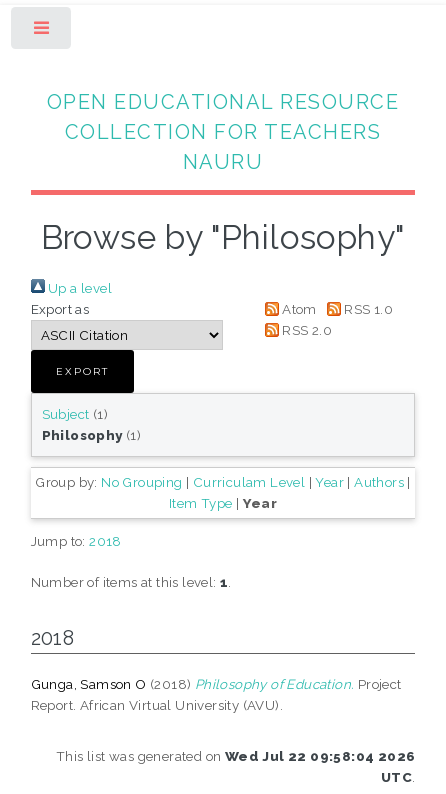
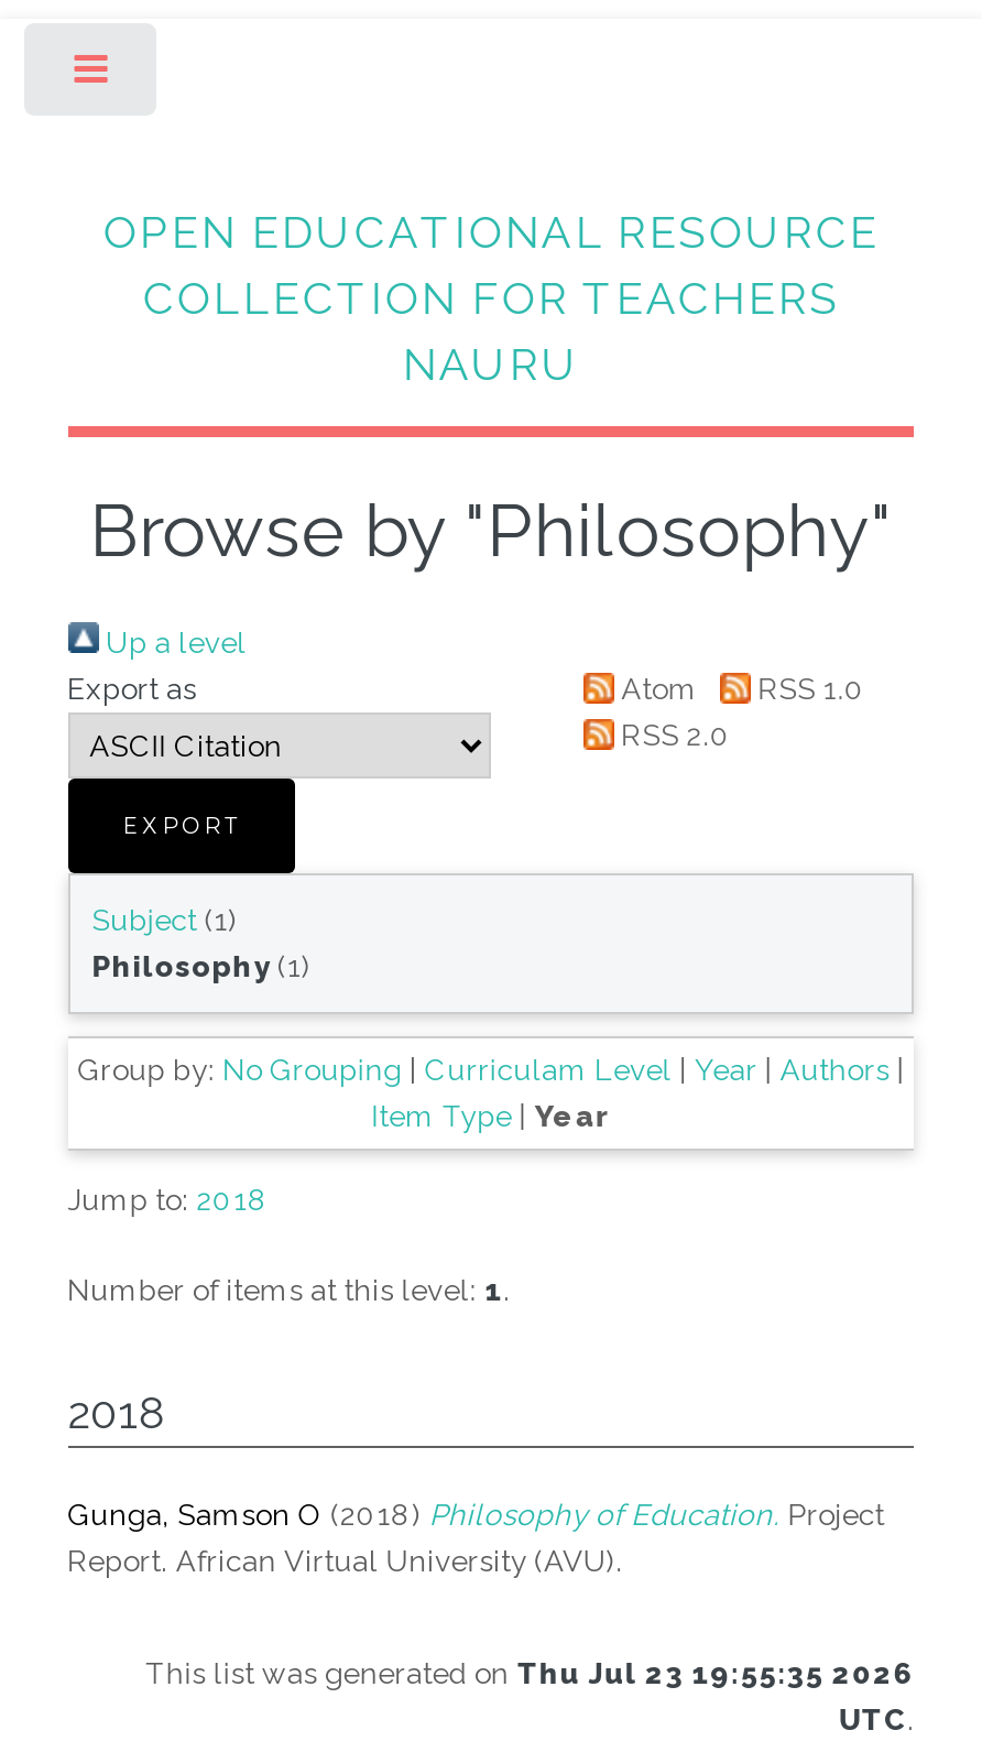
- This list was generated on Wed Jul 22 09:58:04 2026
+ This list was generated on Thu Jul 23 19:55:35 2026
